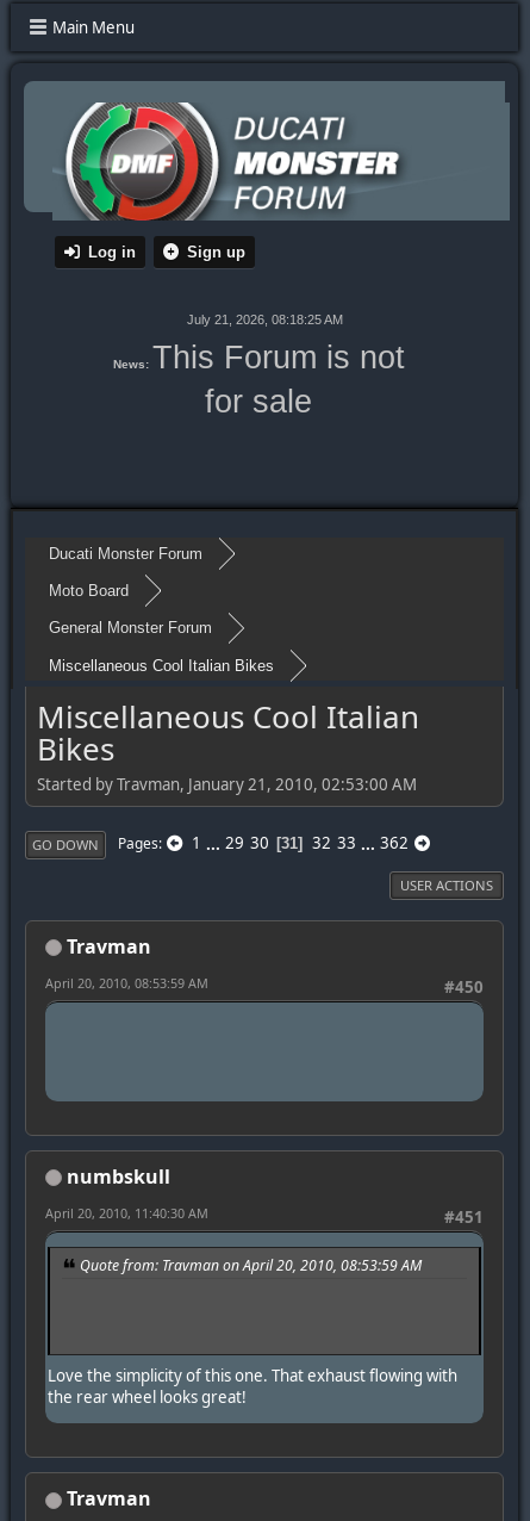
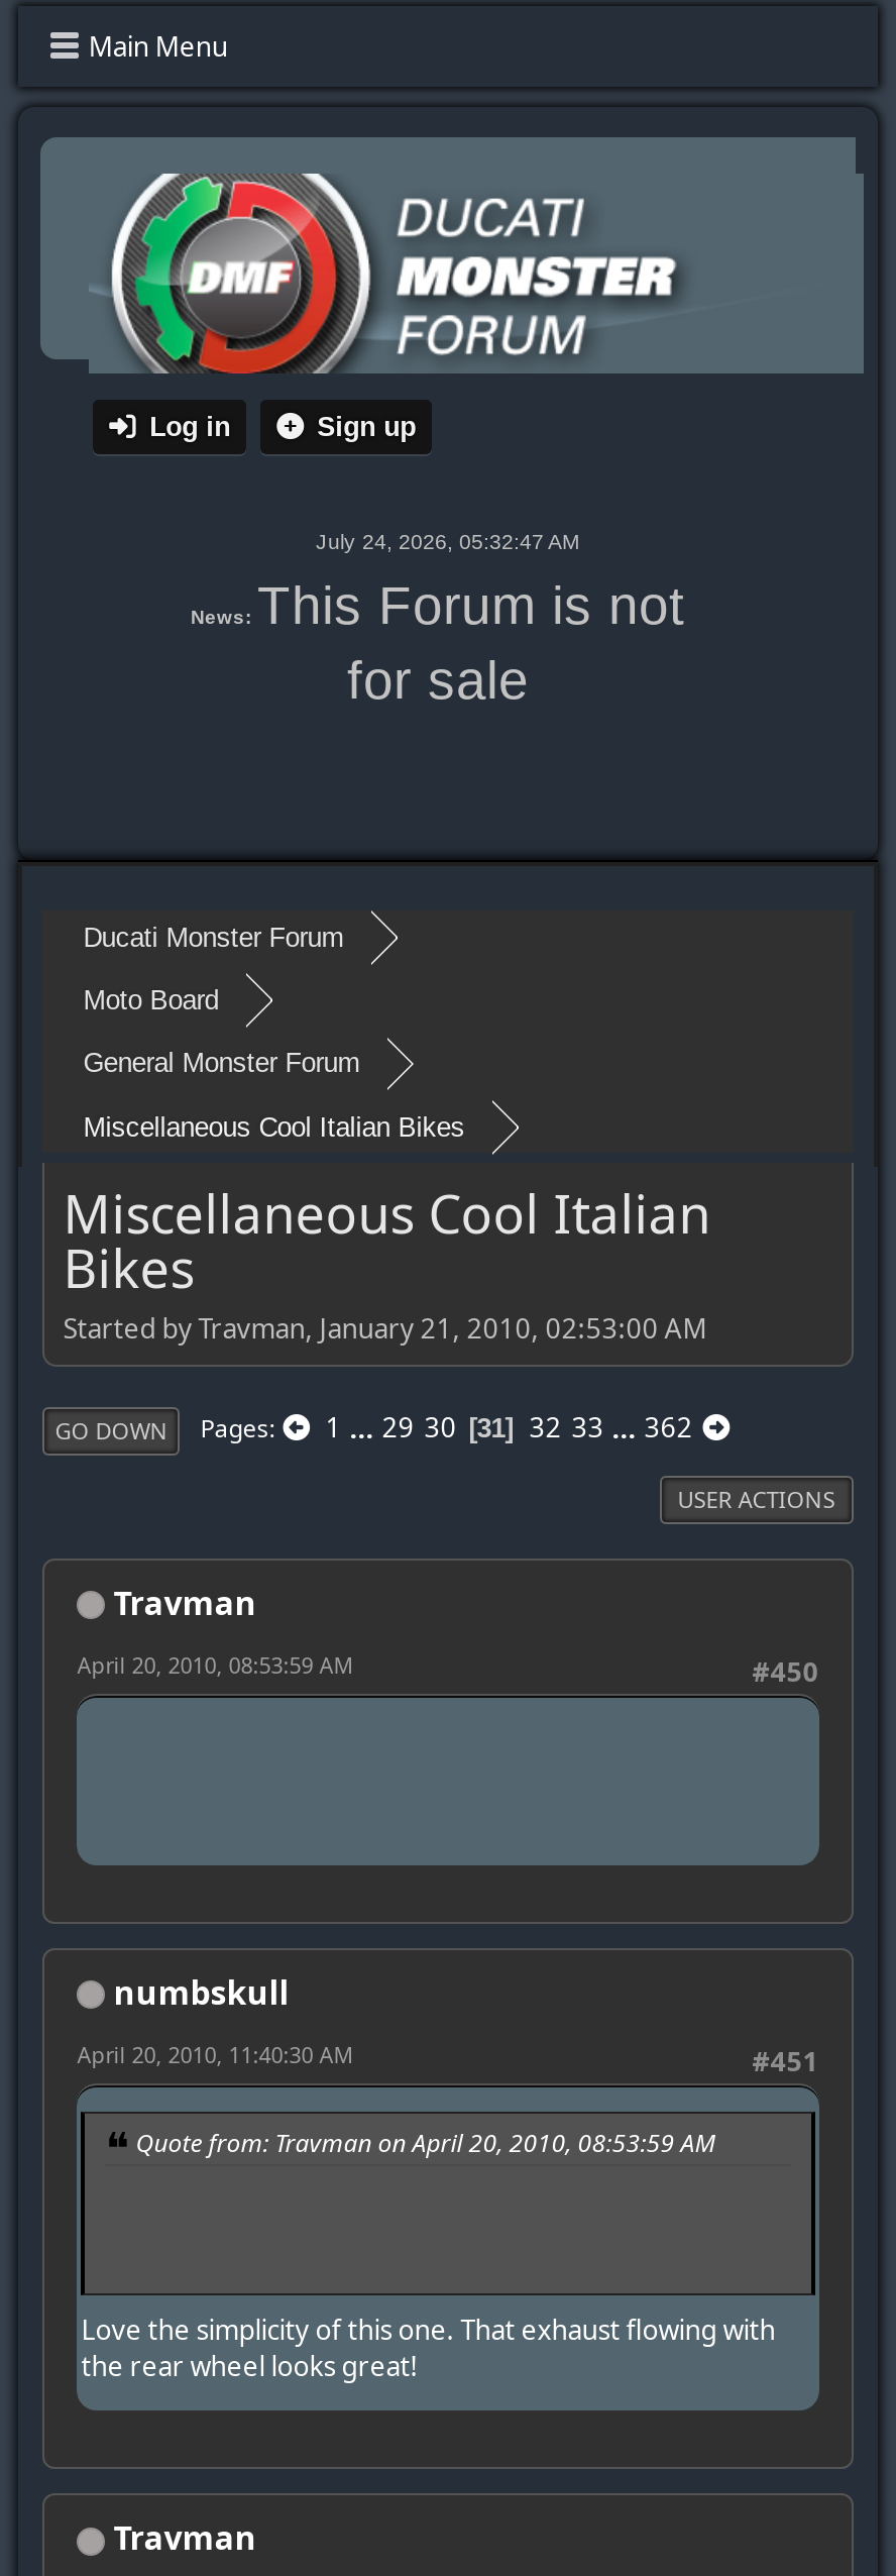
- July 21, 2026, 08:18:25 AM
+ July 24, 2026, 05:32:47 AM
